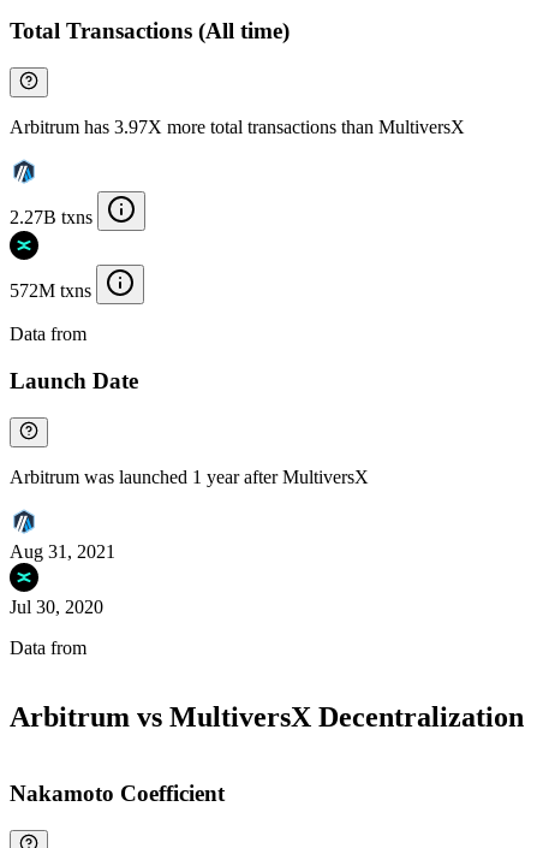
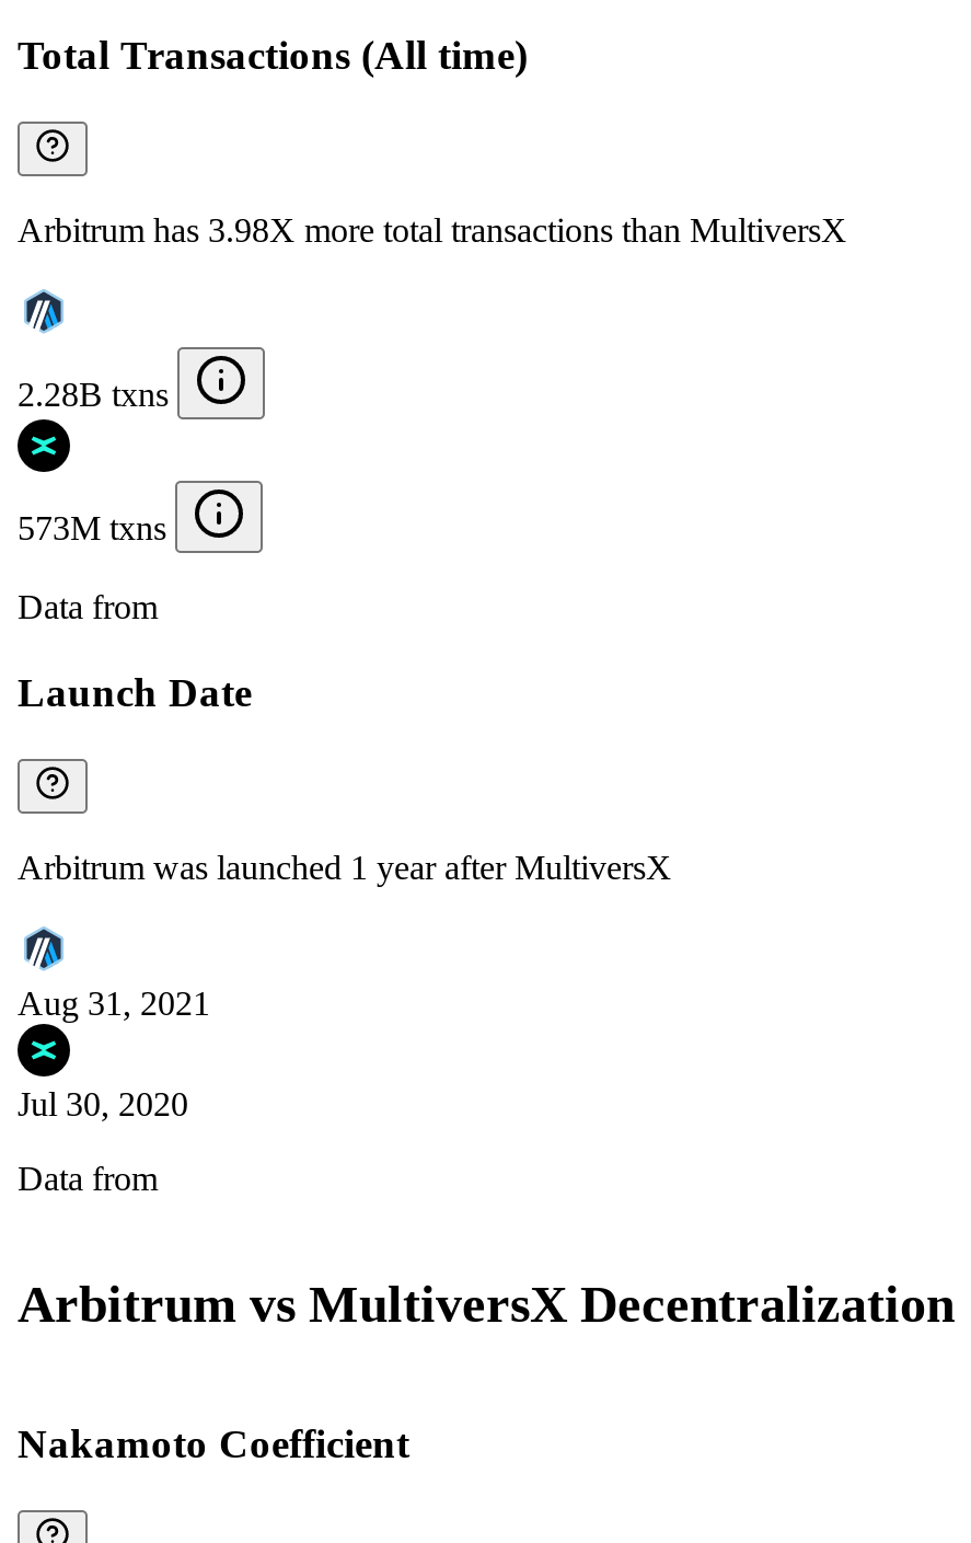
- Arbitrum has 3.97X more total transactions than MultiversX
+ Arbitrum has 3.98X more total transactions than MultiversX

- 2.27B txns
+ 2.28B txns

- 572M txns
+ 573M txns
